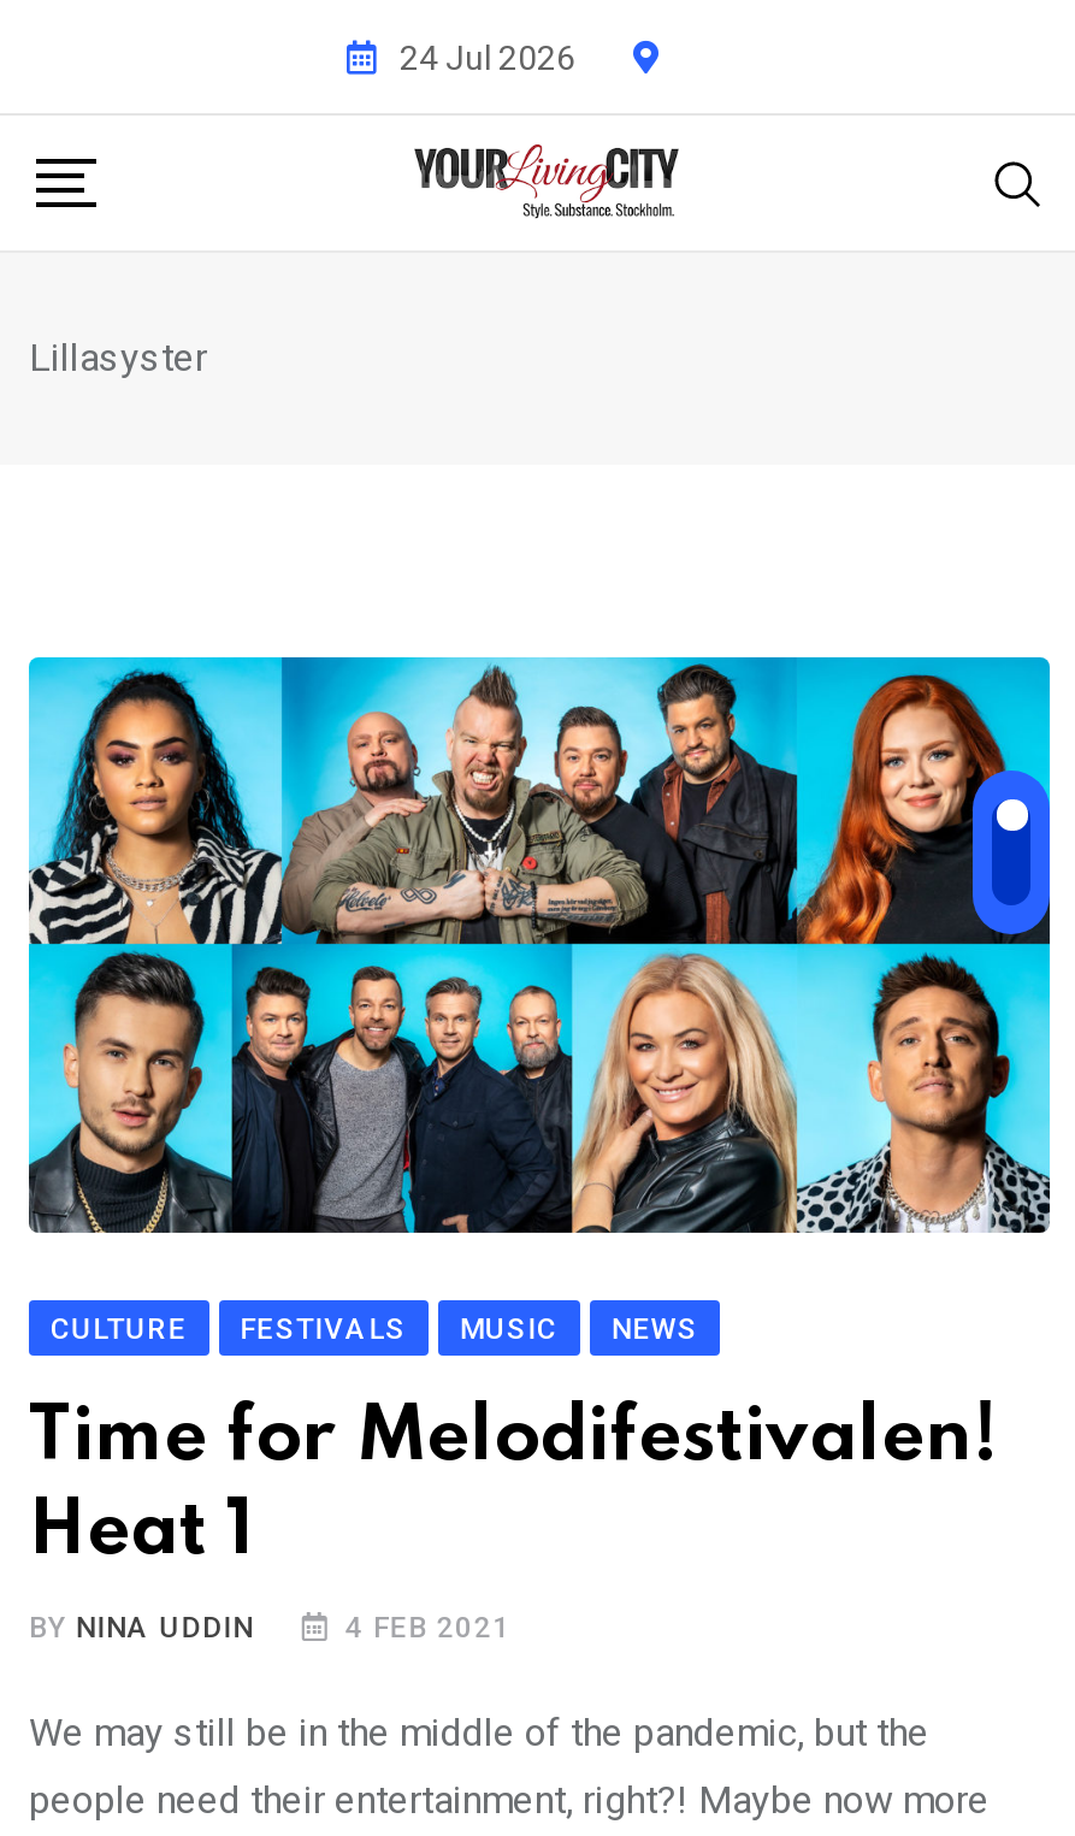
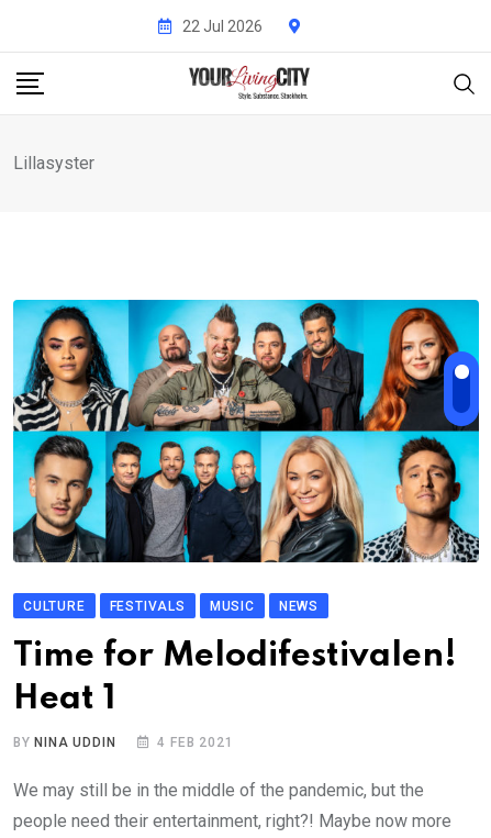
- 24 Jul 2026
+ 22 Jul 2026
